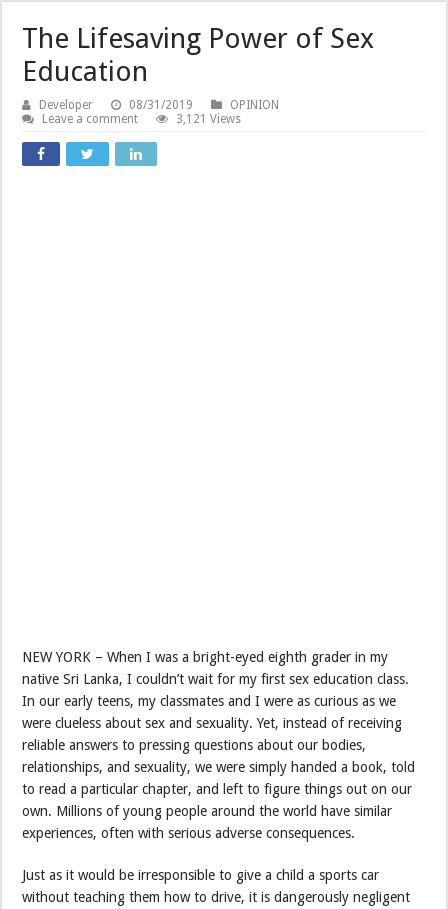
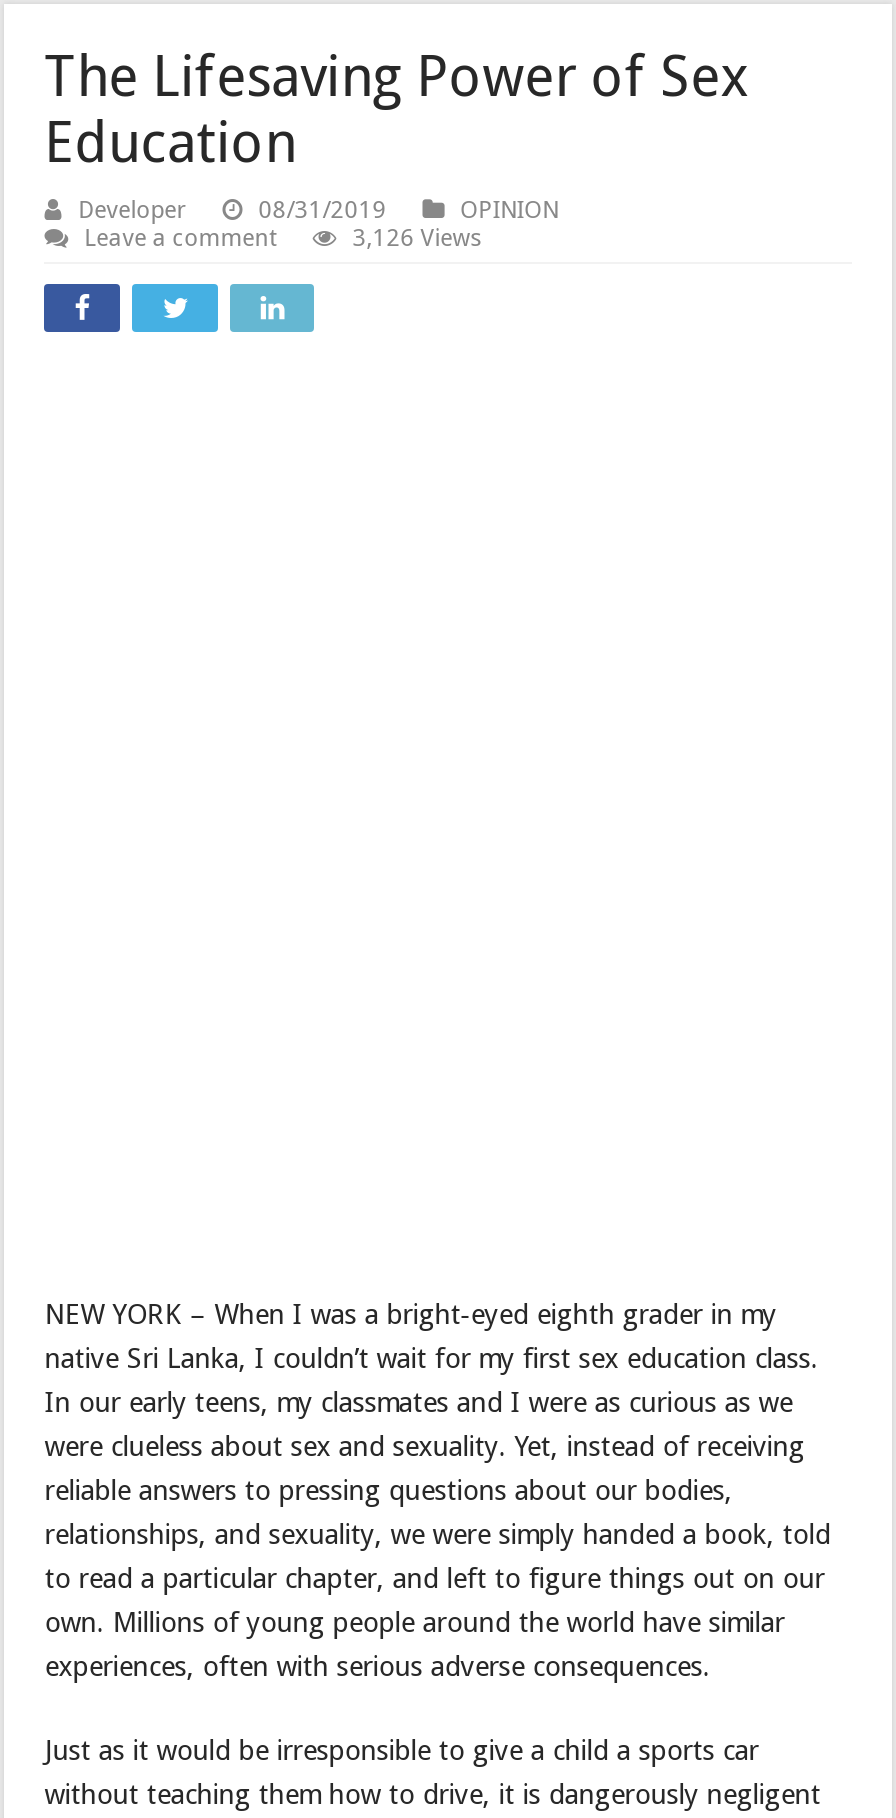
- 3,121 Views
+ 3,126 Views
